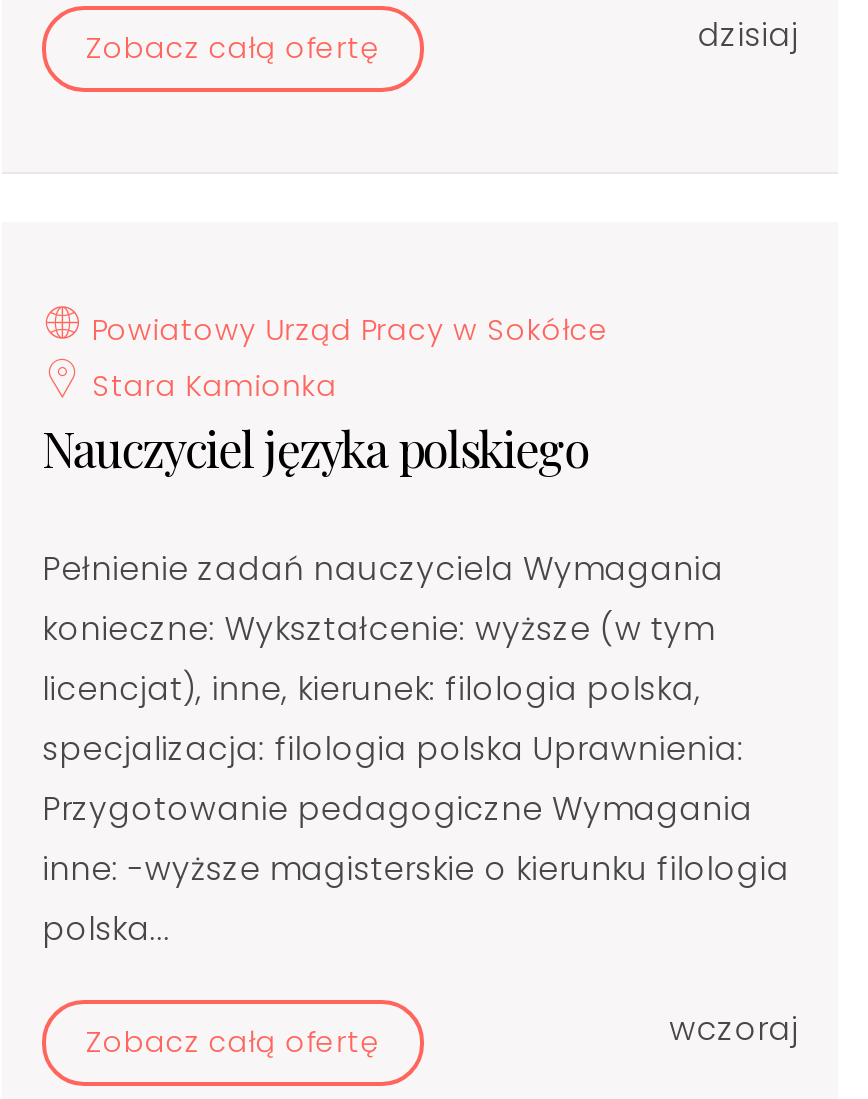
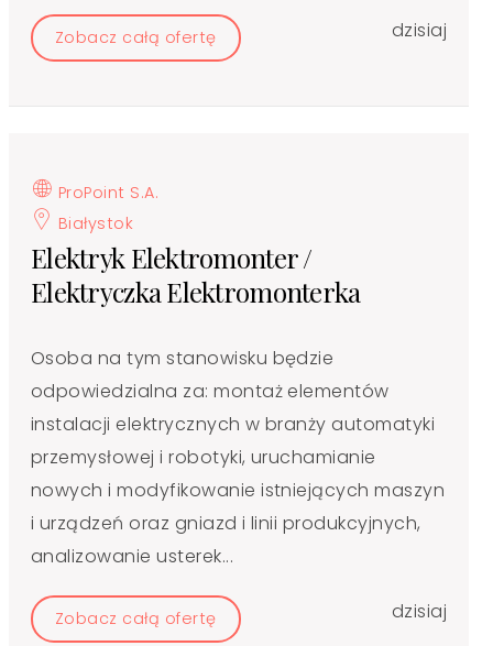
- Powiatowy Urząd Pracy w Sokółce
- Stara Kamionka
- Nauczyciel języka polskiego
+ ProPoint S.A.
+ Białystok
+ Elektryk Elektromonter /
+ Elektryczka Elektromonterka

- Pełnienie zadań nauczyciela Wymagania
- konieczne: Wykształcenie: wyższe (w tym
- licencjat), inne, kierunek: filologia polska,
- specjalizacja: filologia polska Uprawnienia:
- Przygotowanie pedagogiczne Wymagania
- inne: -wyższe magisterskie o kierunku filologia
- polska...
+ Osoba na tym stanowisku będzie
+ odpowiedzialna za: montaż elementów
+ instalacji elektrycznych w branży automatyki
+ przemysłowej i robotyki, uruchamianie
+ nowych i modyfikowanie istniejących maszyn
+ i urządzeń oraz gniazd i linii produkcyjnych,
+ analizowanie usterek...

- wczoraj
+ dzisiaj
